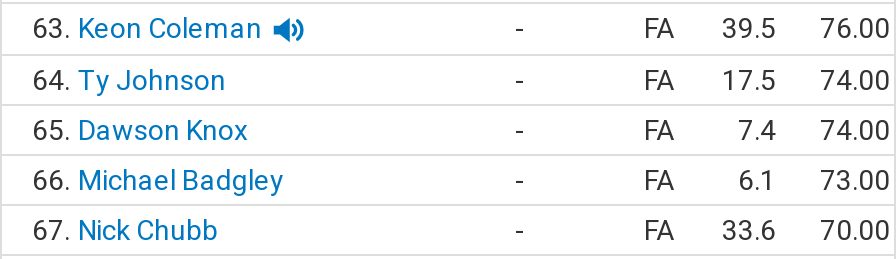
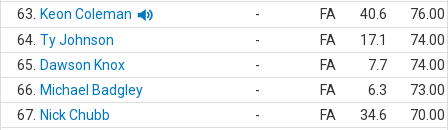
- FA 39.5 76.00
+ FA 40.6 76.00

- FA 17.5 74.00
+ FA 17.1 74.00

- FA 7.4 74.00
+ FA 7.7 74.00

- FA 6.1 73.00
+ FA 6.3 73.00

- FA 33.6 70.00
+ FA 34.6 70.00
